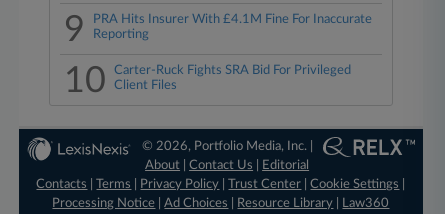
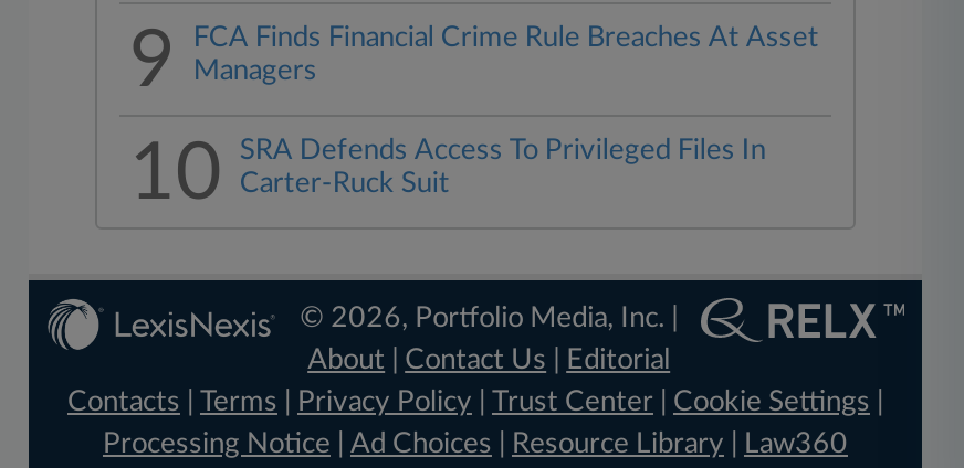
- PRA Hits Insurer With £4.1M Fine For Inaccurate
- Reporting
+ FCA Finds Financial Crime Rule Breaches At Asset
+ Managers

- Carter-Ruck Fights SRA Bid For Privileged
- Client Files
+ SRA Defends Access To Privileged Files In
+ Carter-Ruck Suit
